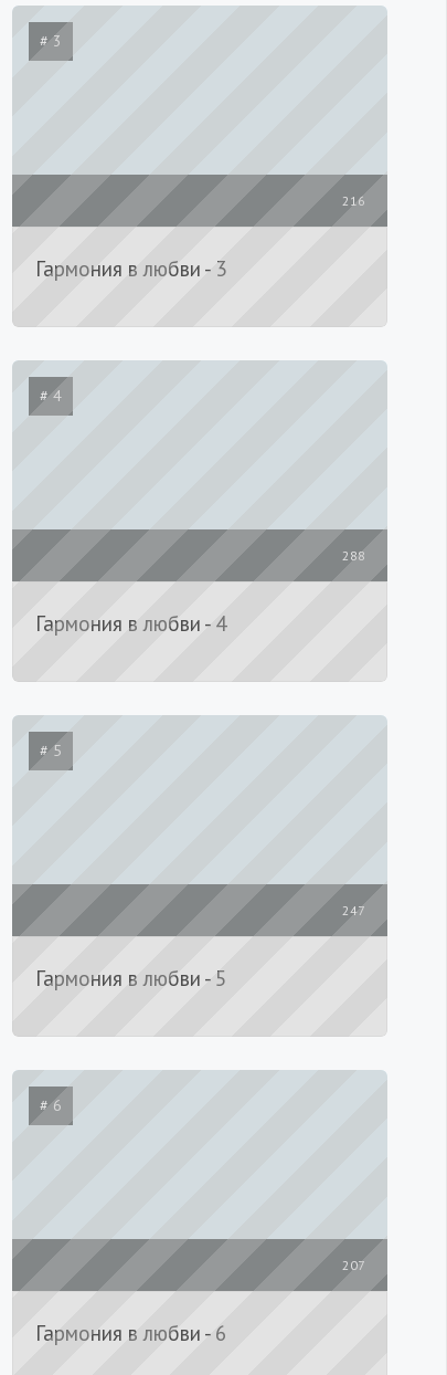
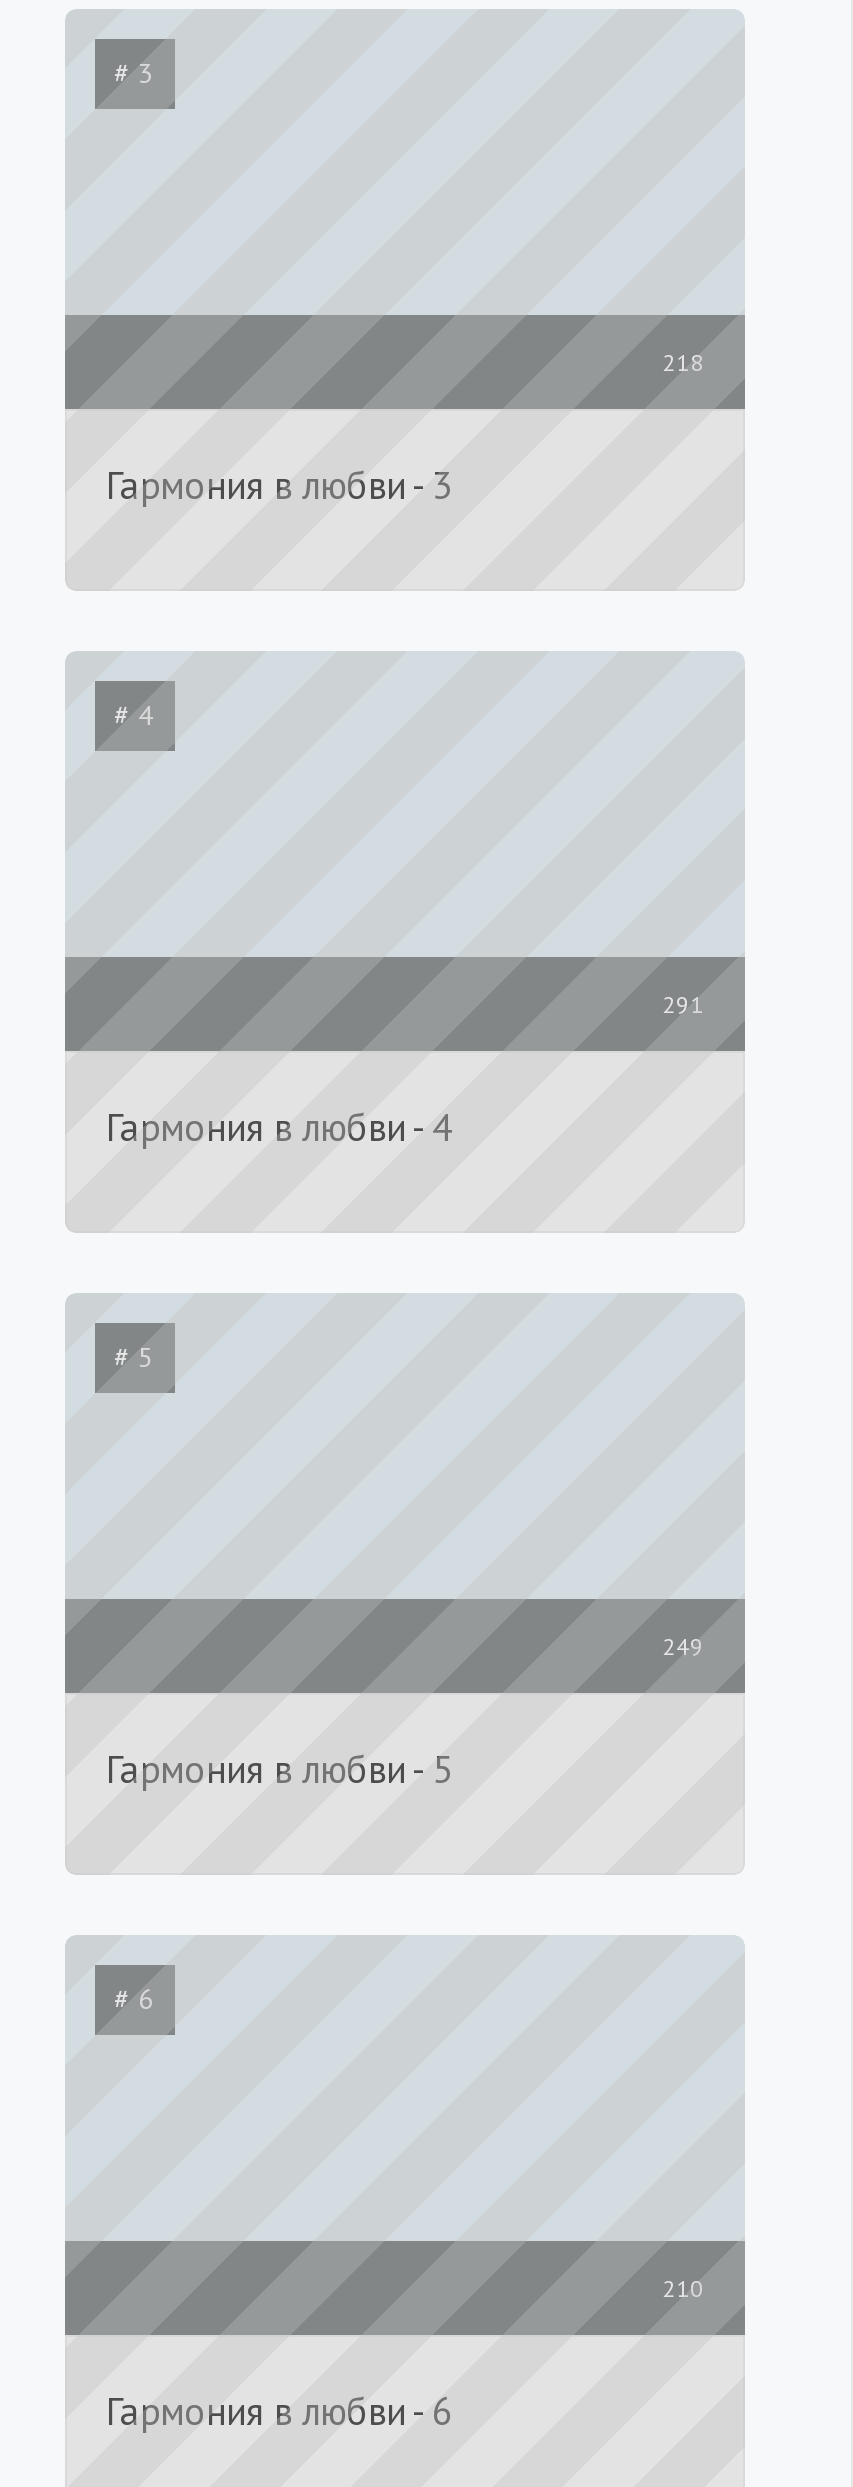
- 216
+ 218

- 288
+ 291

- 247
+ 249

- 207
+ 210
